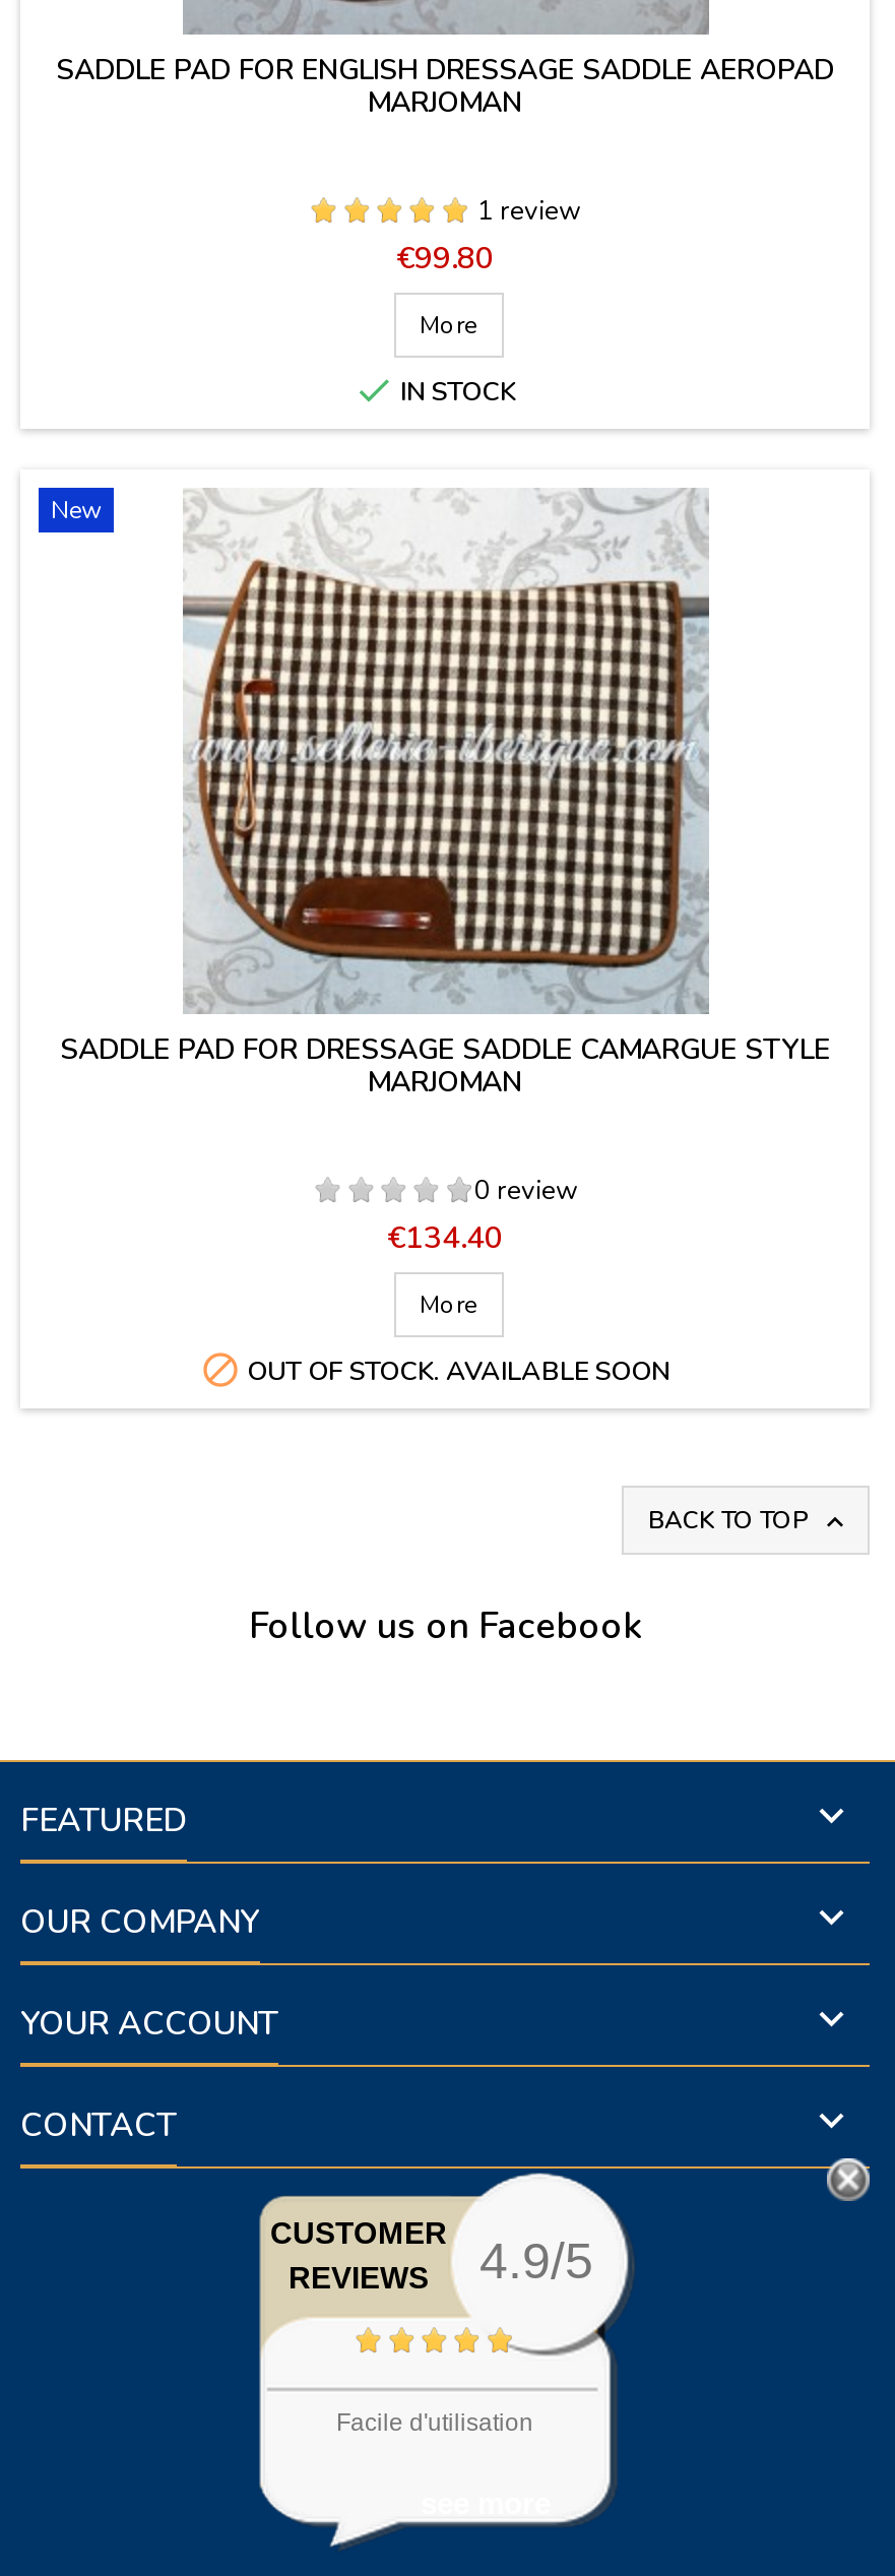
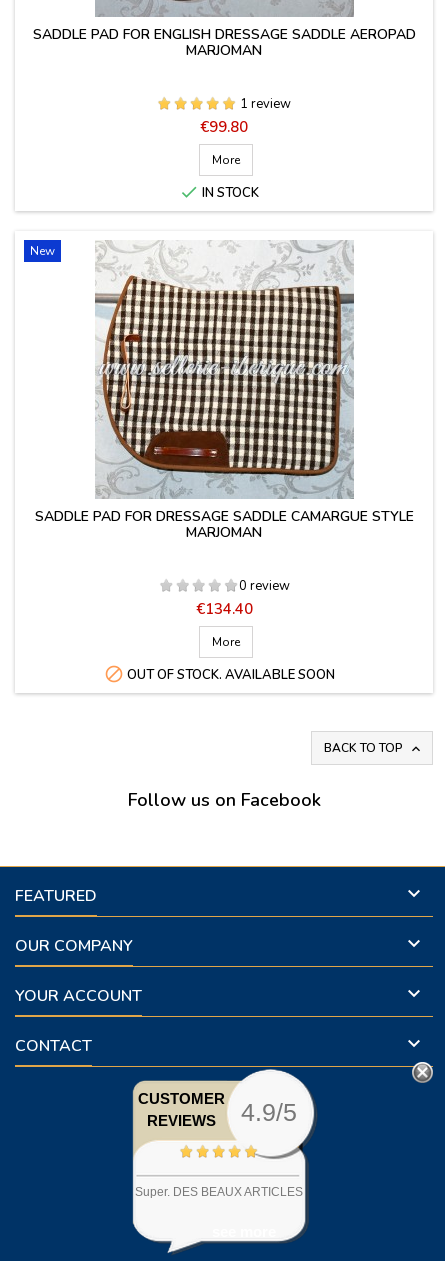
- Facile d'utilisation
+ Super. DES BEAUX ARTICLES
